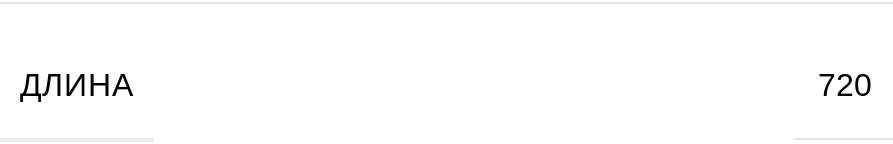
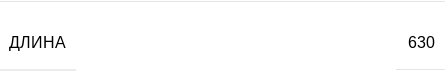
- 720
+ 630
